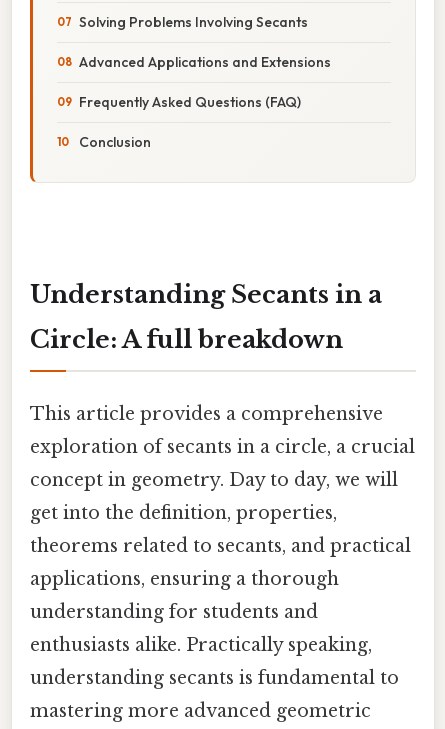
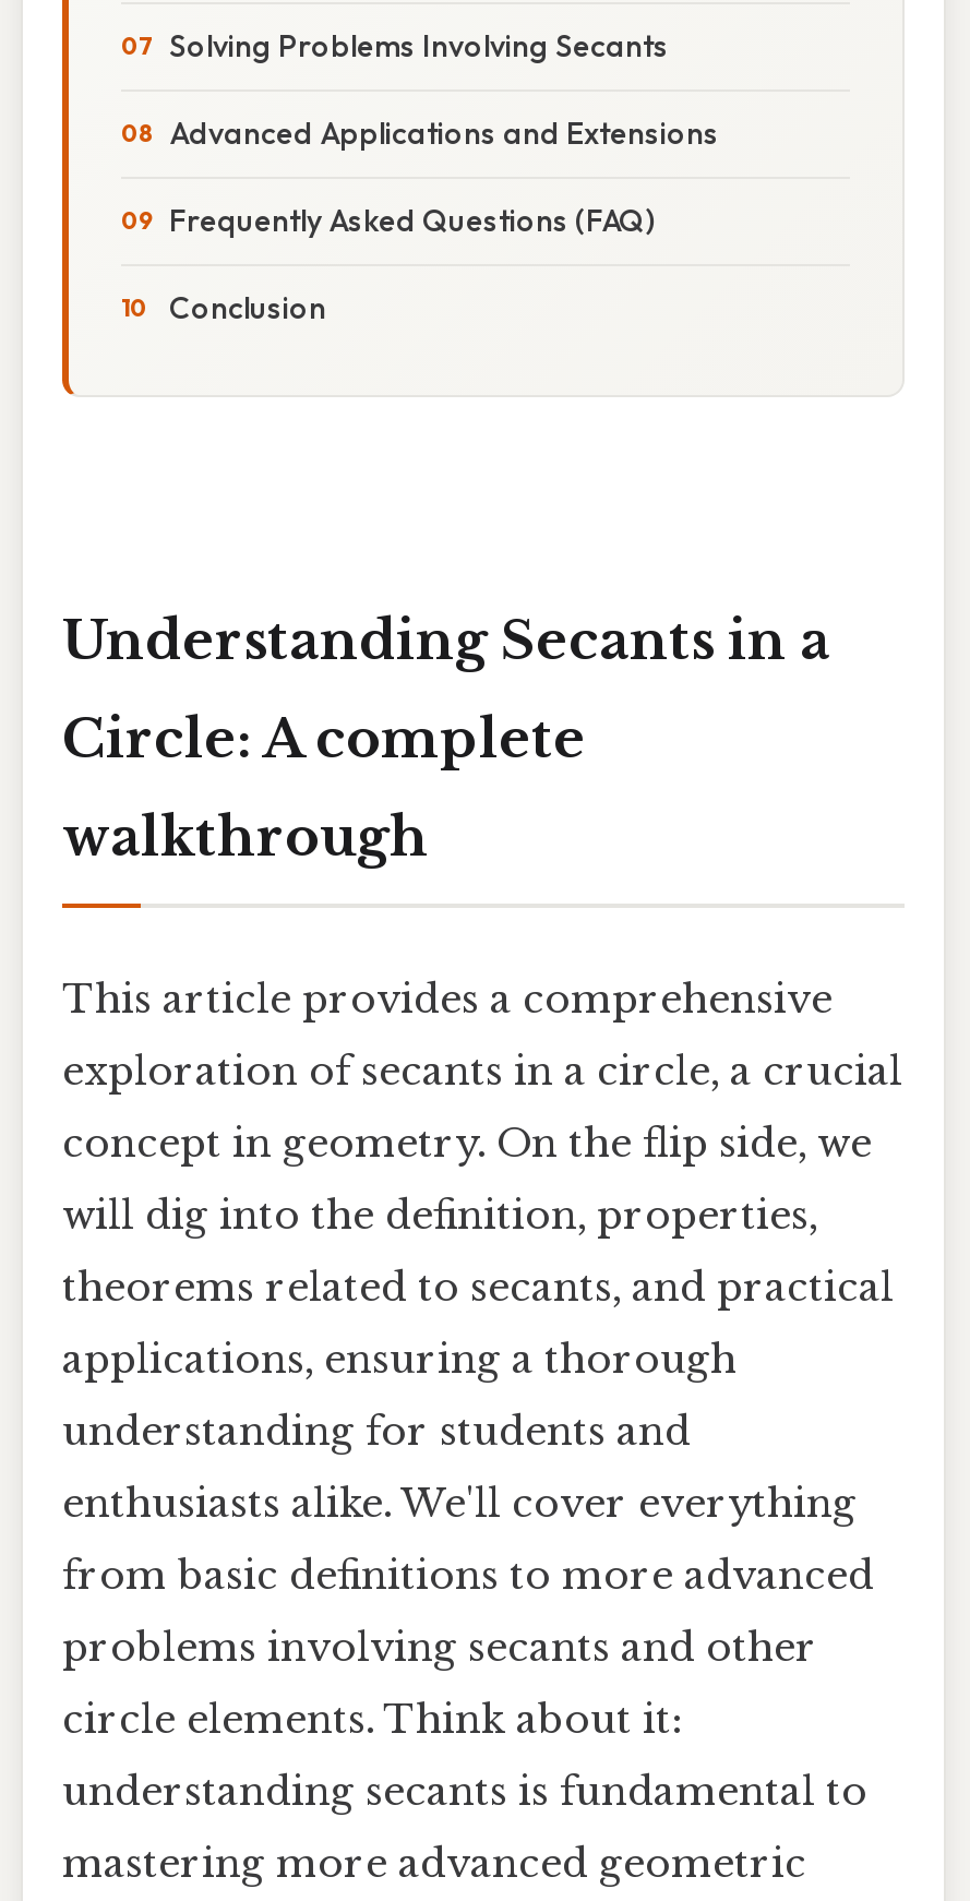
- Circle: A full breakdown
+ Circle: A complete
+ walkthrough

- concept in geometry. Day to day, we will
+ concept in geometry. On the flip side, we

- get into the definition, properties,
+ will dig into the definition, properties,

- enthusiasts alike. Practically speaking,
+ enthusiasts alike. We'll cover everything
+ from basic definitions to more advanced
+ problems involving secants and other
+ circle elements. Think about it:
